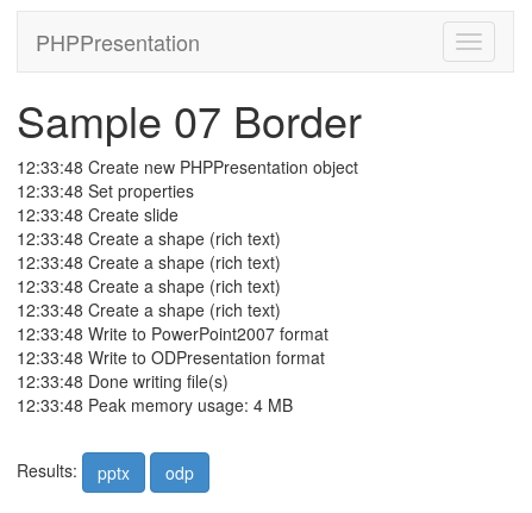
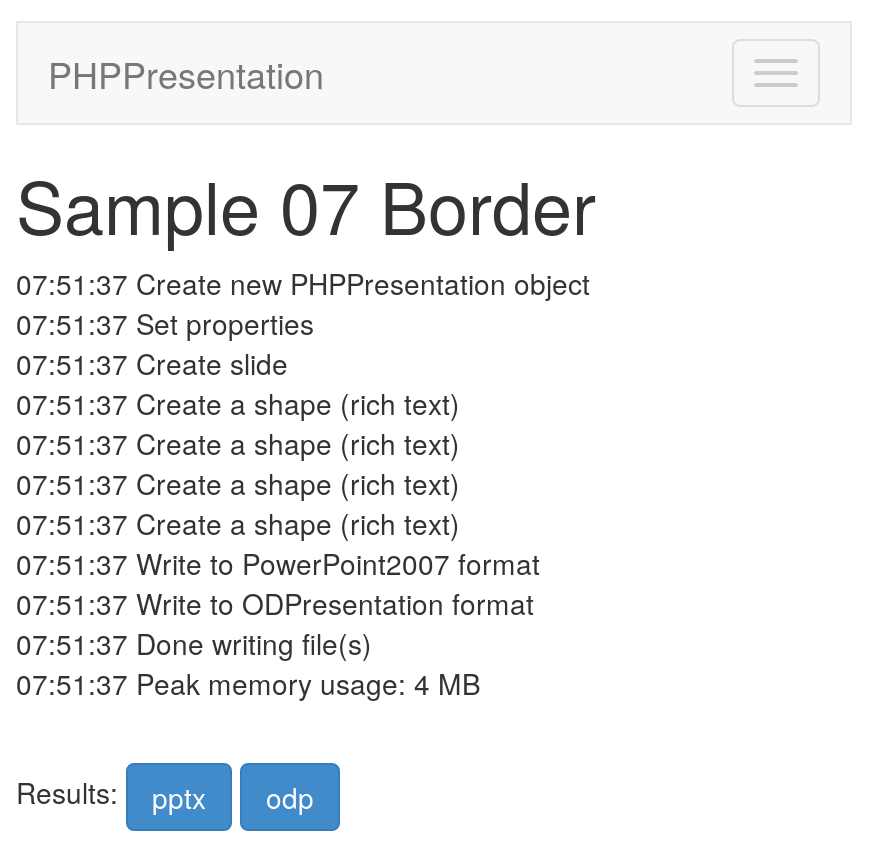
- 12:33:48 Create new PHPPresentation object
+ 07:51:37 Create new PHPPresentation object

- 12:33:48 Set properties
+ 07:51:37 Set properties

- 12:33:48 Create slide
+ 07:51:37 Create slide

- 12:33:48 Create a shape (rich text)
+ 07:51:37 Create a shape (rich text)

- 12:33:48 Create a shape (rich text)
+ 07:51:37 Create a shape (rich text)

- 12:33:48 Create a shape (rich text)
+ 07:51:37 Create a shape (rich text)

- 12:33:48 Create a shape (rich text)
+ 07:51:37 Create a shape (rich text)

- 12:33:48 Write to PowerPoint2007 format
+ 07:51:37 Write to PowerPoint2007 format

- 12:33:48 Write to ODPresentation format
+ 07:51:37 Write to ODPresentation format

- 12:33:48 Done writing file(s)
+ 07:51:37 Done writing file(s)

- 12:33:48 Peak memory usage: 4 MB
+ 07:51:37 Peak memory usage: 4 MB
